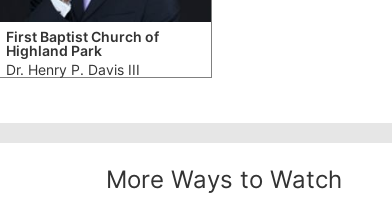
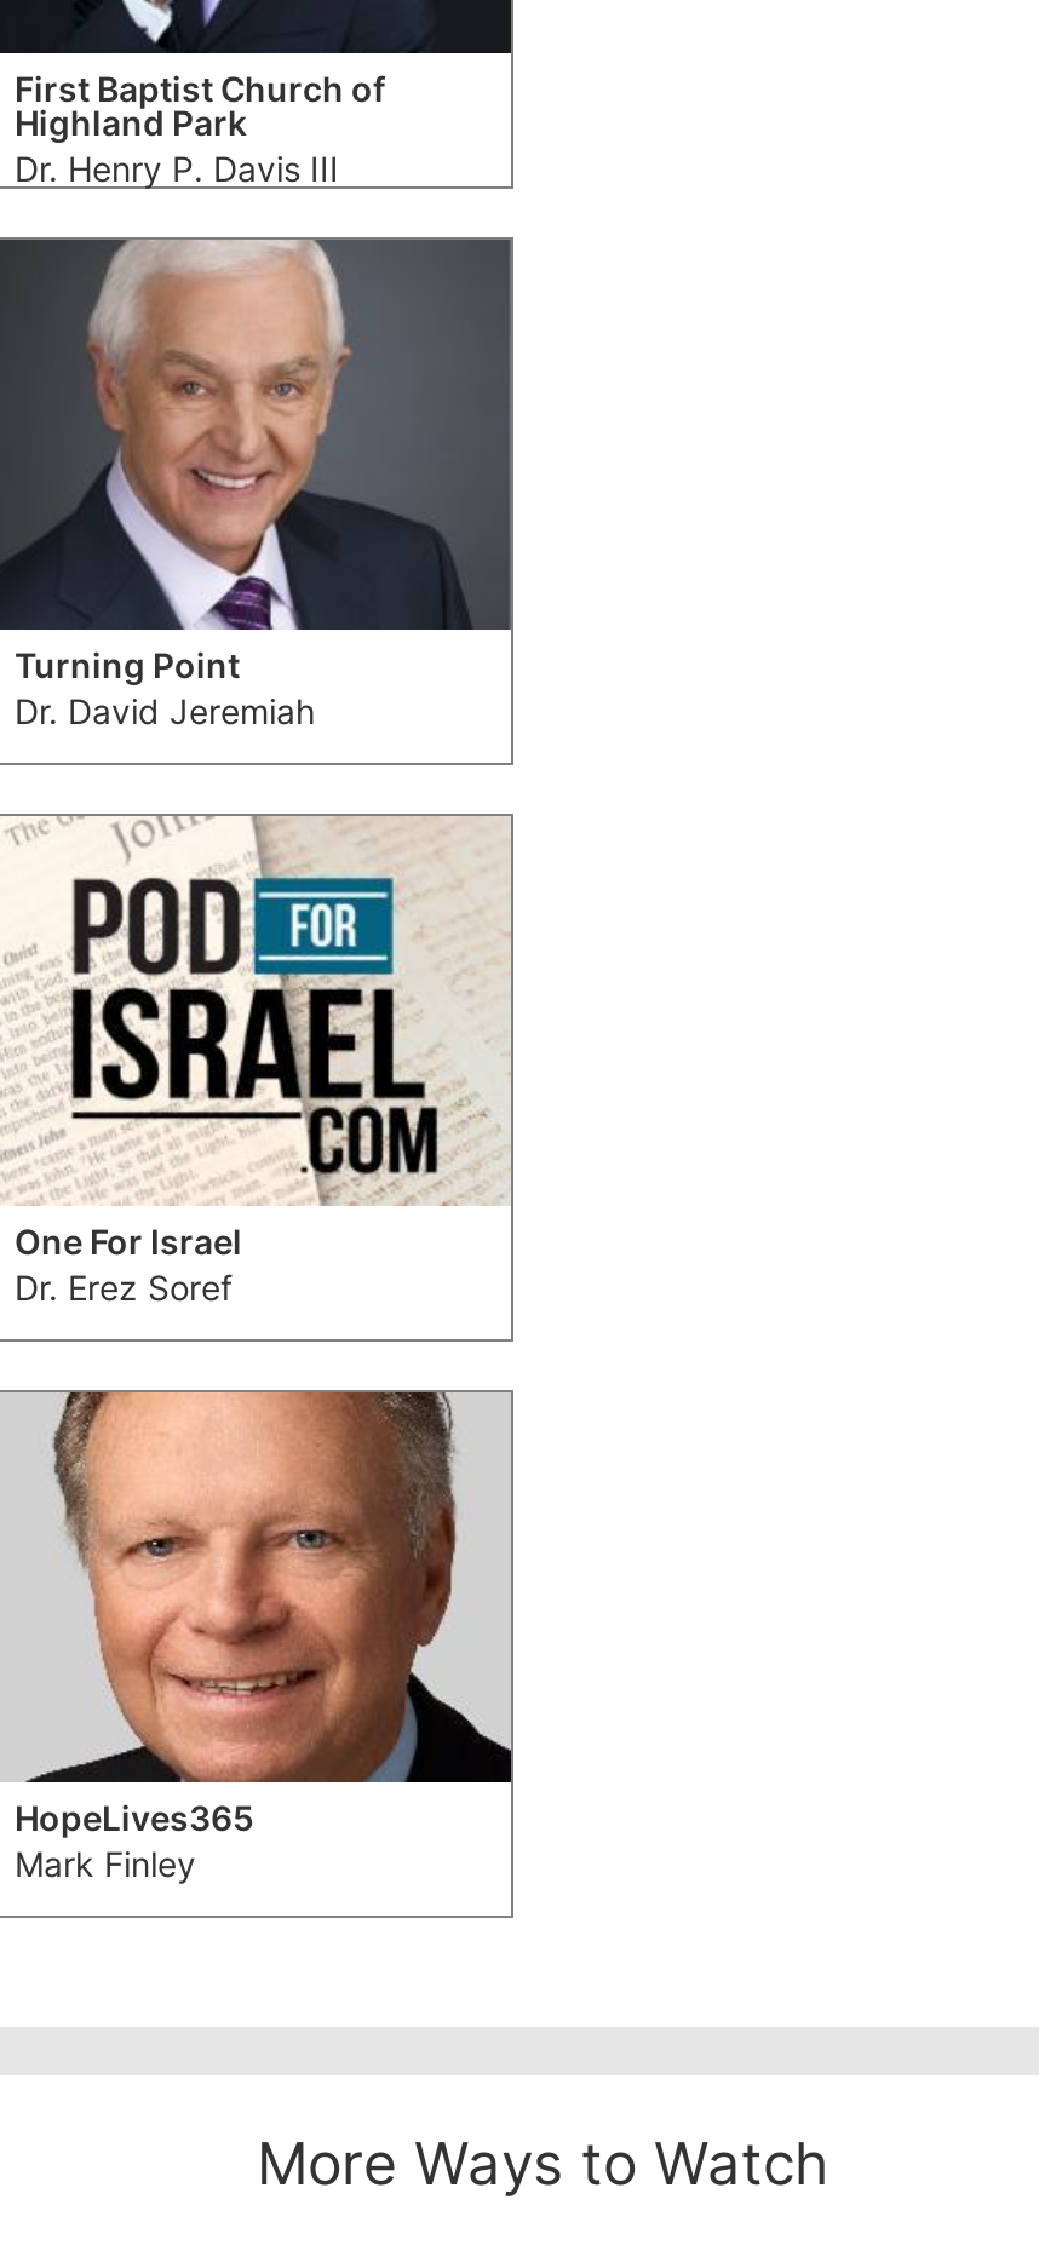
+ [image]
+ Turning Point
+ Dr. David Jeremiah

+ [image]
+ One For Israel
+ Dr. Erez Soref

+ [image]
+ HopeLives365
+ Mark Finley
